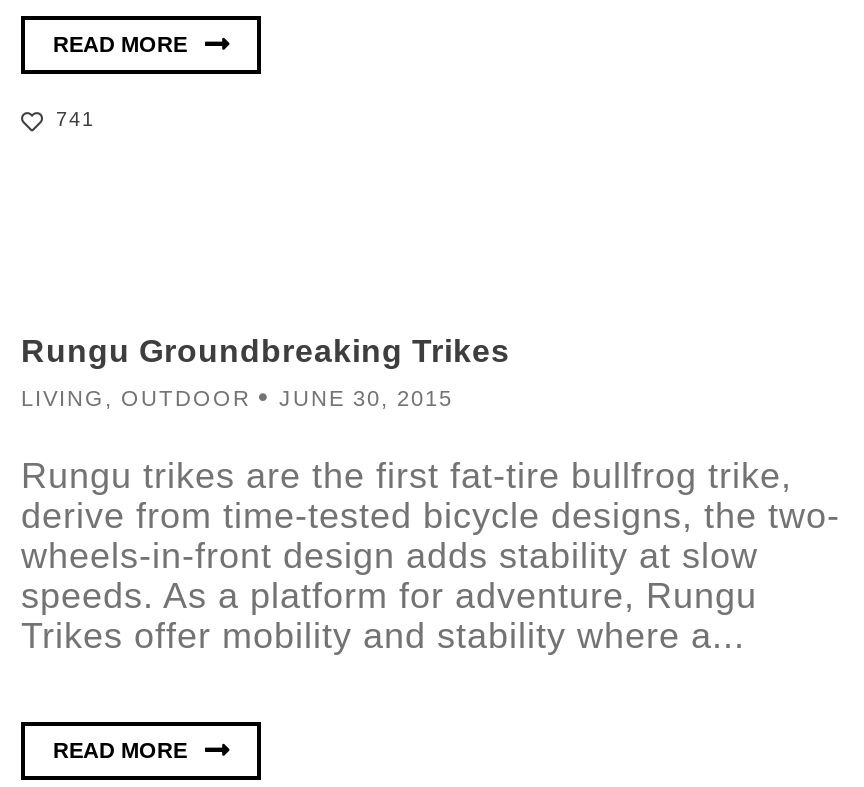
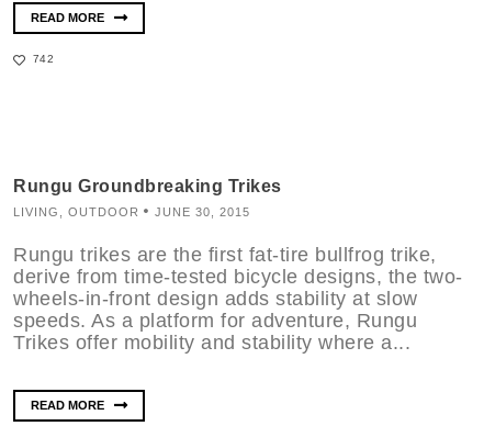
- 741
+ 742
